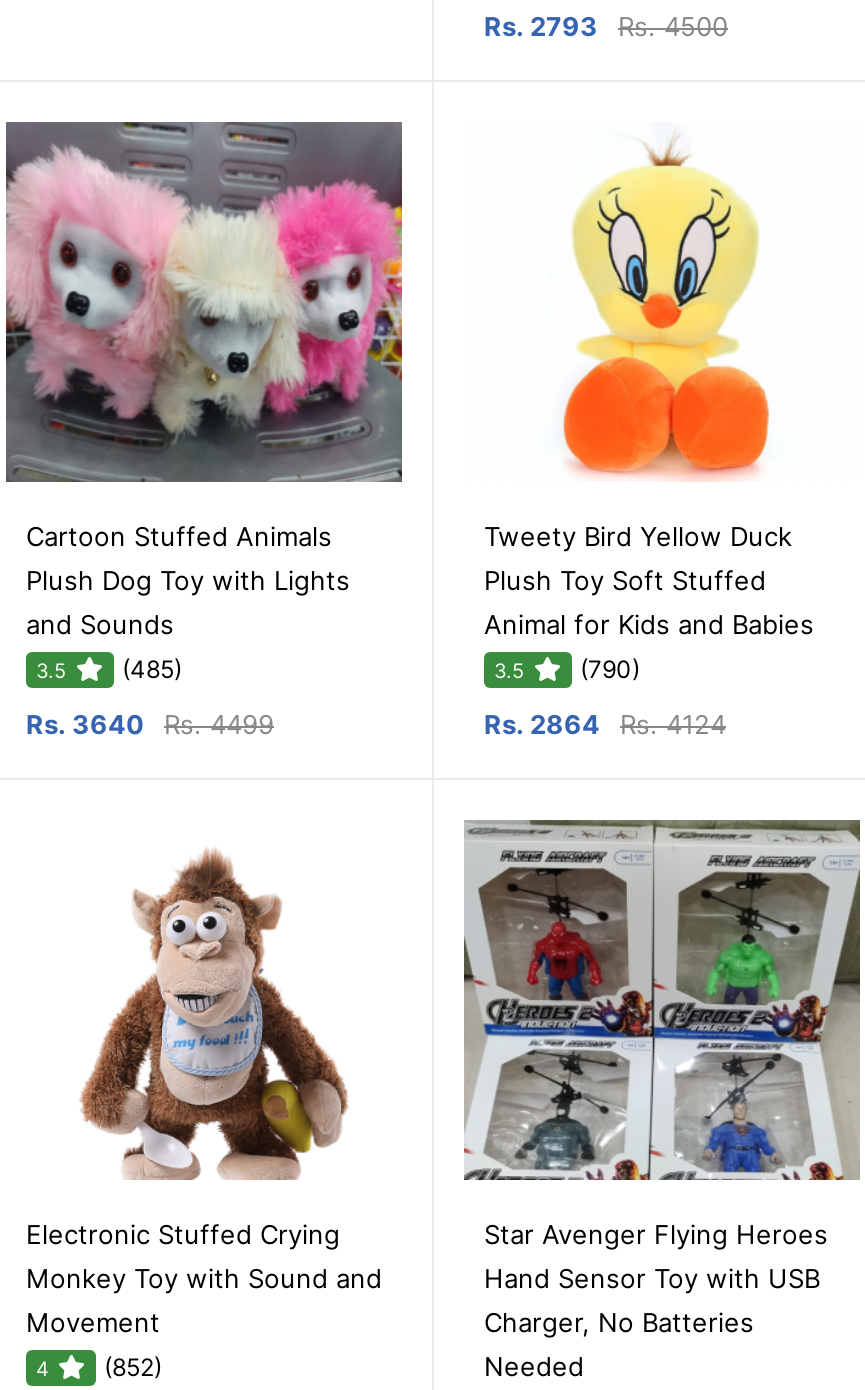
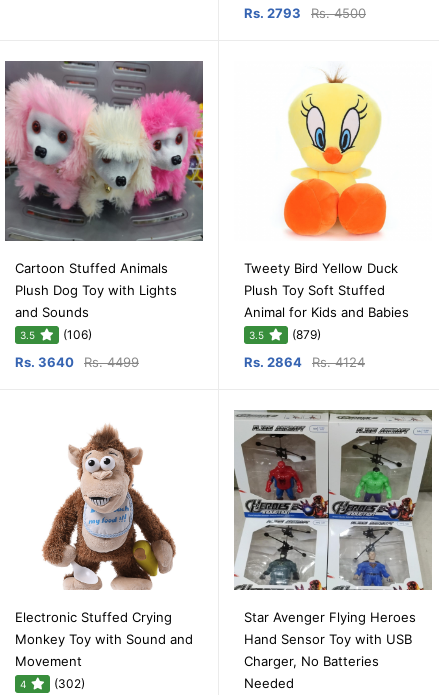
- (485)
+ (106)

- (790)
+ (879)

- (852)
+ (302)
